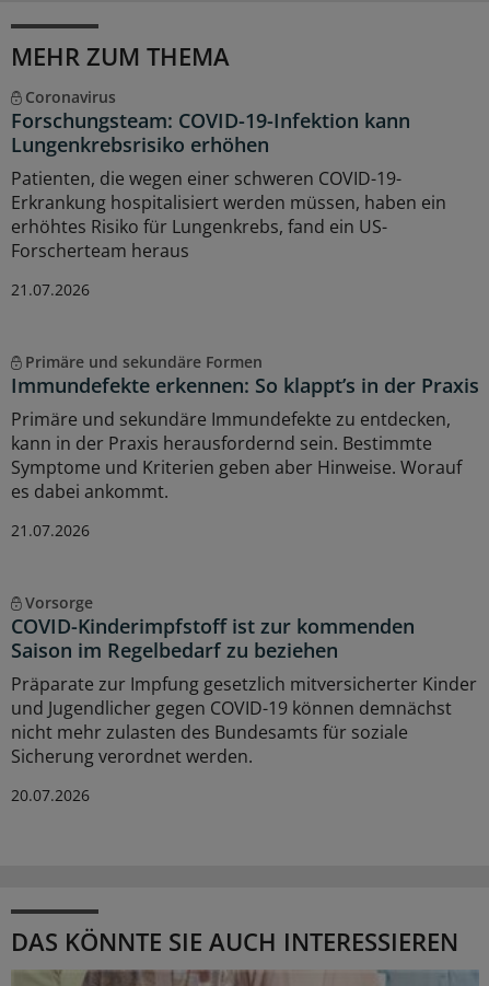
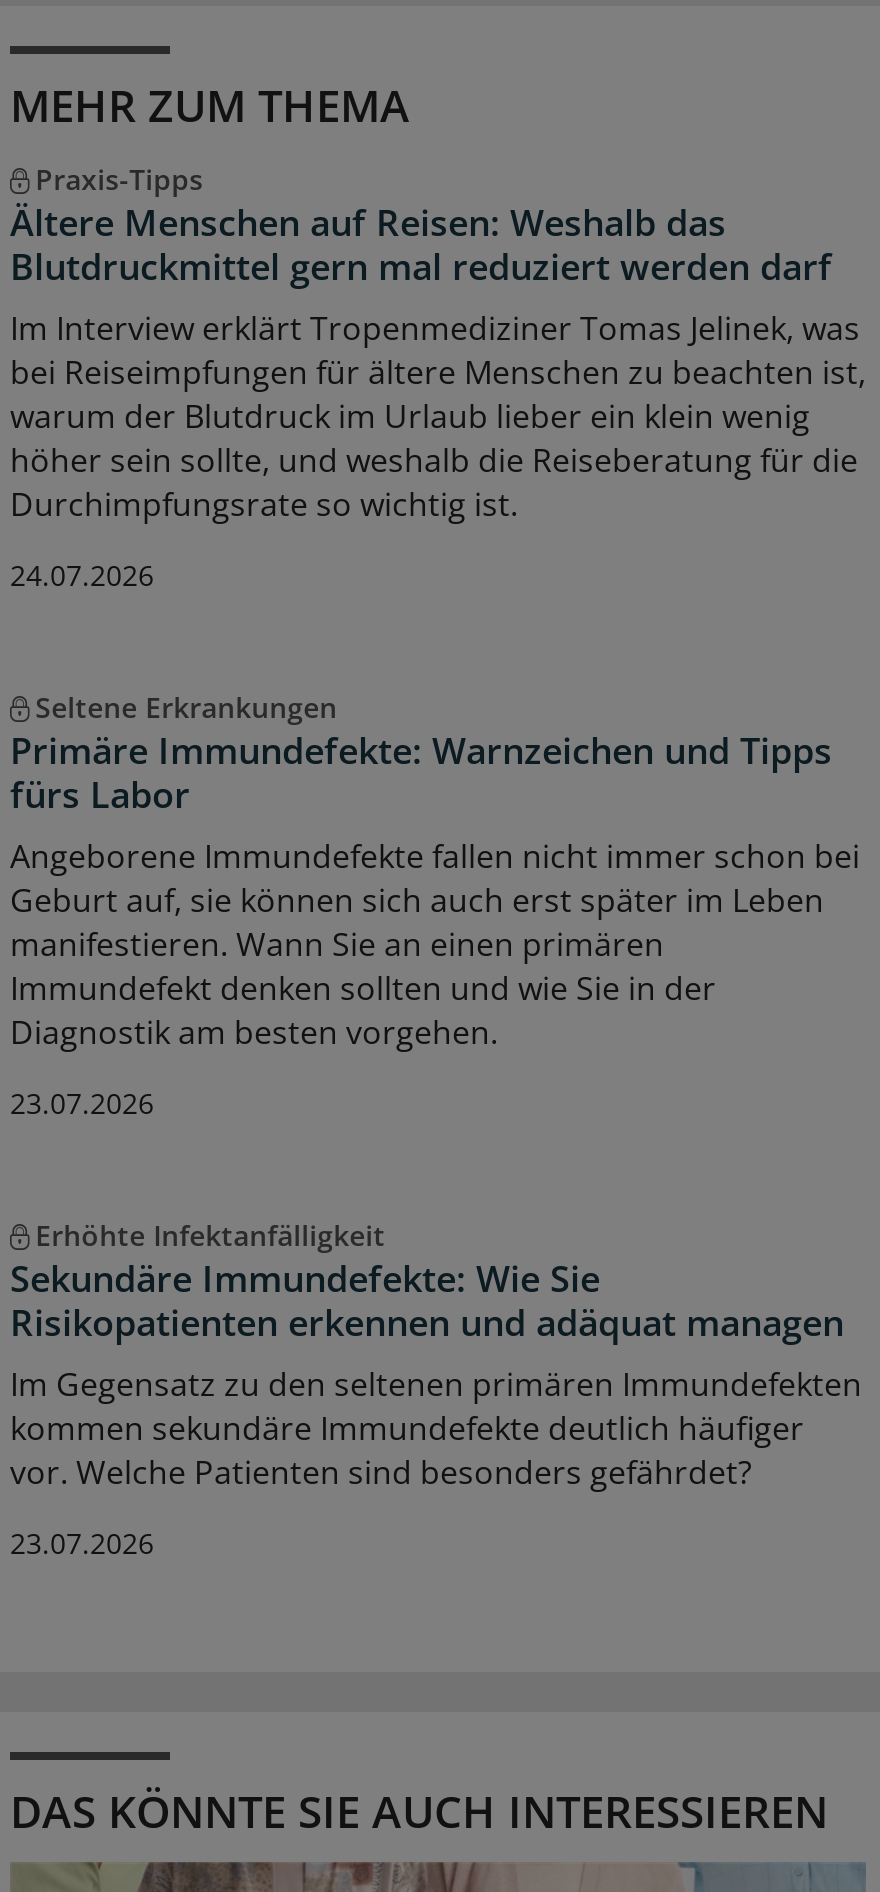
- Coronavirus
- Forschungsteam: COVID-19-Infektion kann
- Lungenkrebsrisiko erhöhen
- Patienten, die wegen einer schweren COVID-19-
- Erkrankung hospitalisiert werden müssen, haben ein
- erhöhtes Risiko für Lungenkrebs, fand ein US-
- Forscherteam heraus
+ Praxis-Tipps
+ Ältere Menschen auf Reisen: Weshalb das
+ Blutdruckmittel gern mal reduziert werden darf
+ Im Interview erklärt Tropenmediziner Tomas Jelinek, was
+ bei Reiseimpfungen für ältere Menschen zu beachten ist,
+ warum der Blutdruck im Urlaub lieber ein klein wenig
+ höher sein sollte, und weshalb die Reiseberatung für die
+ Durchimpfungsrate so wichtig ist.

- 21.07.2026
+ 24.07.2026

- Primäre und sekundäre Formen
- Immundefekte erkennen: So klappt’s in der Praxis
- Primäre und sekundäre Immundefekte zu entdecken,
- kann in der Praxis herausfordernd sein. Bestimmte
- Symptome und Kriterien geben aber Hinweise. Worauf
- es dabei ankommt.
+ Seltene Erkrankungen
+ Primäre Immundefekte: Warnzeichen und Tipps
+ fürs Labor
+ Angeborene Immundefekte fallen nicht immer schon bei
+ Geburt auf, sie können sich auch erst später im Leben
+ manifestieren. Wann Sie an einen primären
+ Immundefekt denken sollten und wie Sie in der
+ Diagnostik am besten vorgehen.

- 21.07.2026
+ 23.07.2026

- Vorsorge
- COVID-Kinderimpfstoff ist zur kommenden
- Saison im Regelbedarf zu beziehen
- Präparate zur Impfung gesetzlich mitversicherter Kinder
- und Jugendlicher gegen COVID-19 können demnächst
- nicht mehr zulasten des Bundesamts für soziale
- Sicherung verordnet werden.
+ Erhöhte Infektanfälligkeit
+ Sekundäre Immundefekte: Wie Sie
+ Risikopatienten erkennen und adäquat managen
+ Im Gegensatz zu den seltenen primären Immundefekten
+ kommen sekundäre Immundefekte deutlich häufiger
+ vor. Welche Patienten sind besonders gefährdet?

- 20.07.2026
+ 23.07.2026
